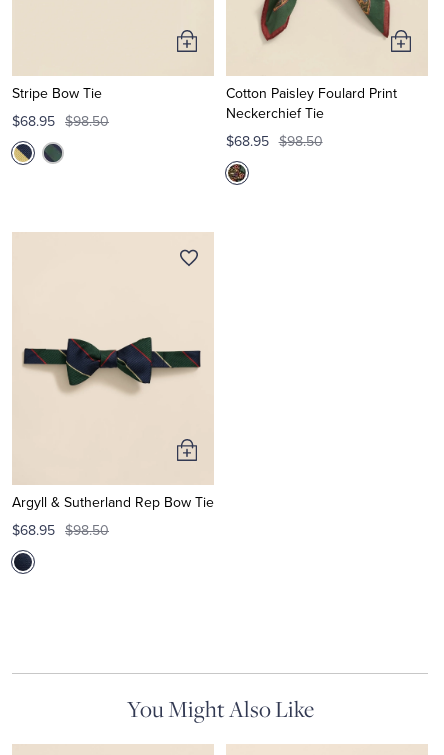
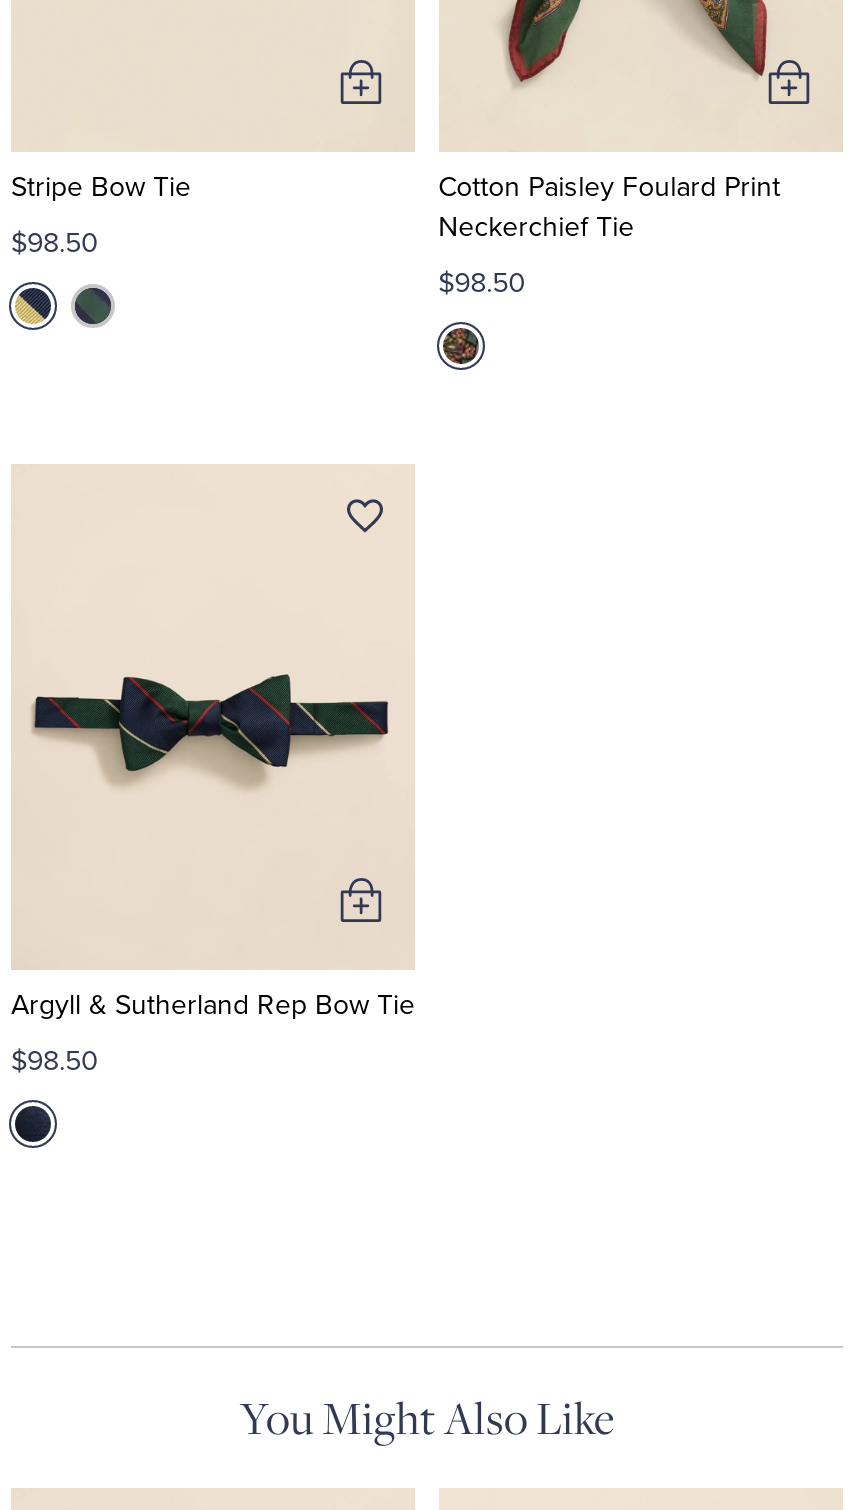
- $68.95 $98.50
+ $98.50

- $68.95 $98.50
+ $98.50

- $68.95 $98.50
+ $98.50
